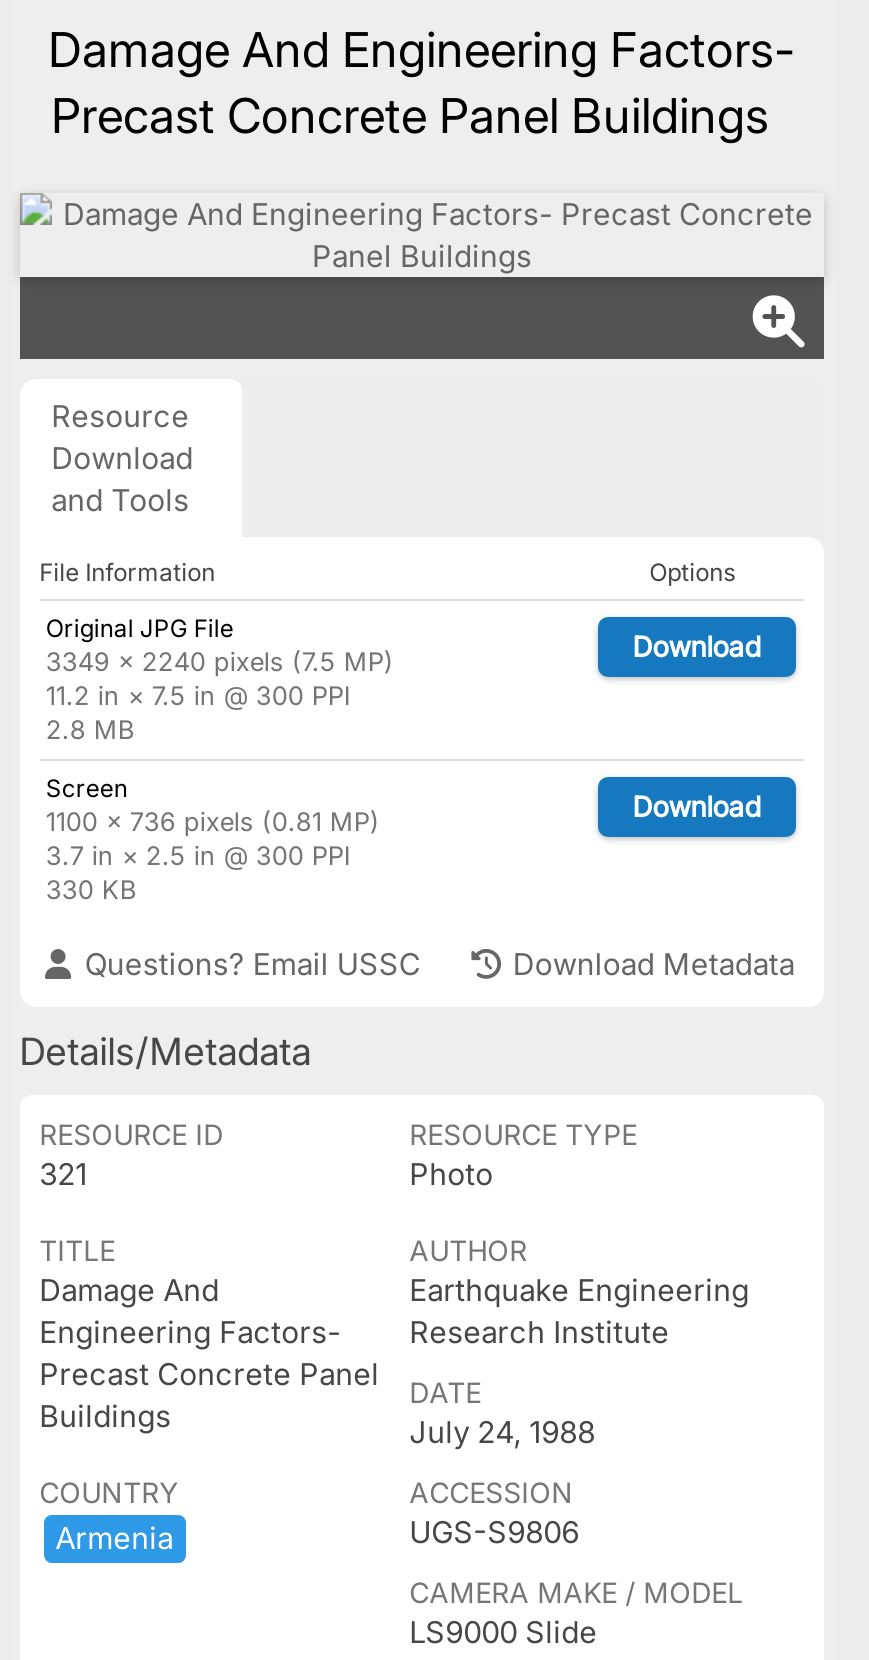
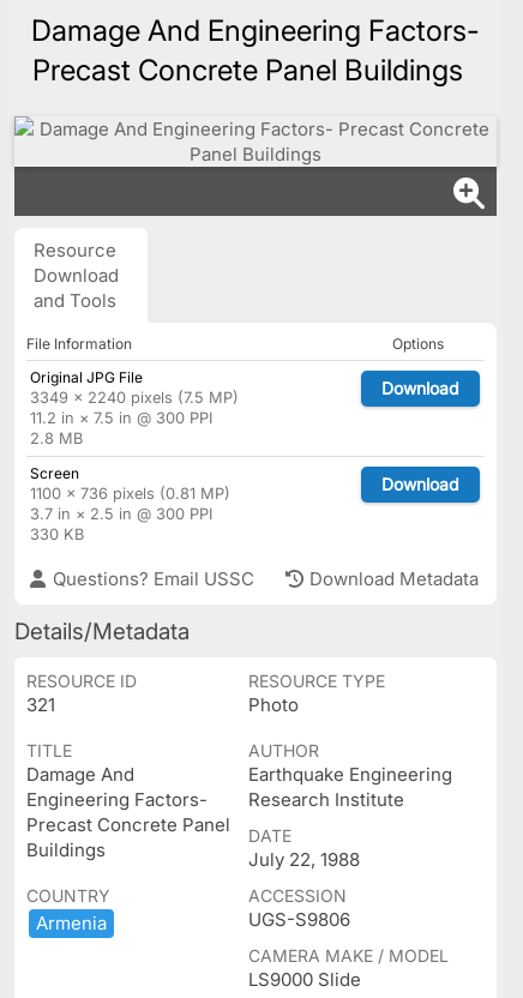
- July 24, 1988
+ July 22, 1988
